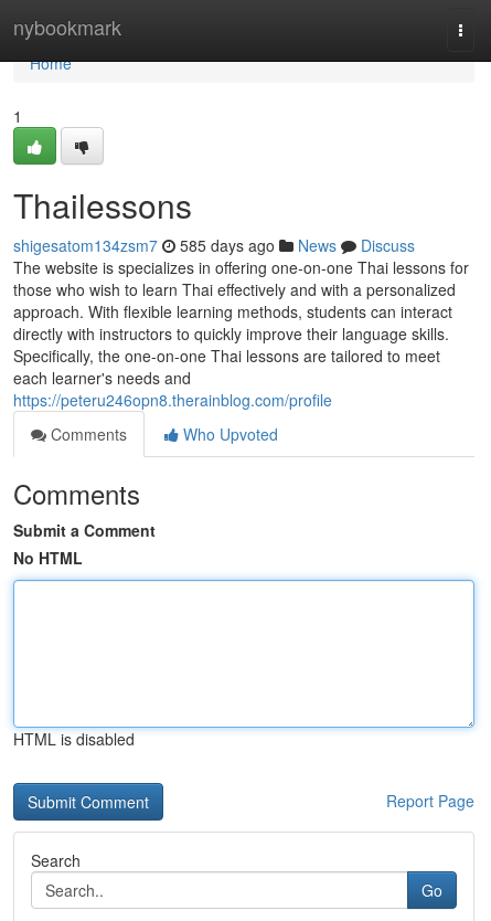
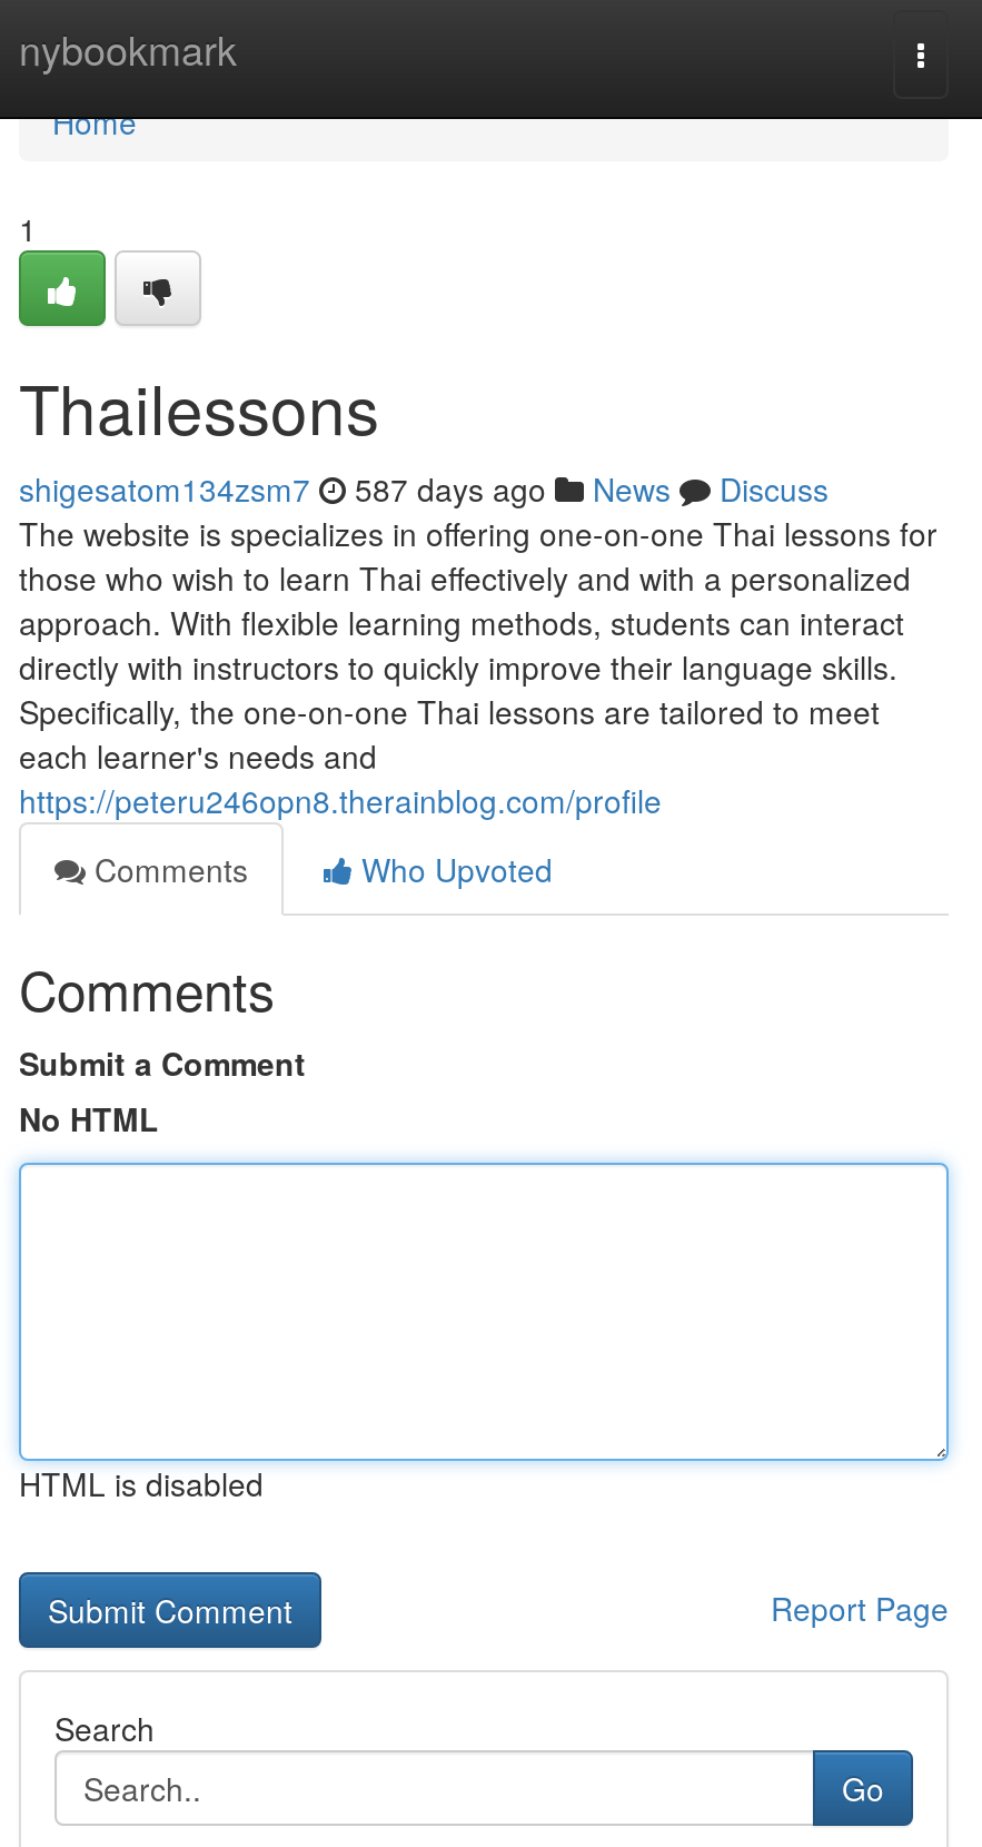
- shigesatom134zsm7 585 days ago News Discuss
+ shigesatom134zsm7 587 days ago News Discuss
